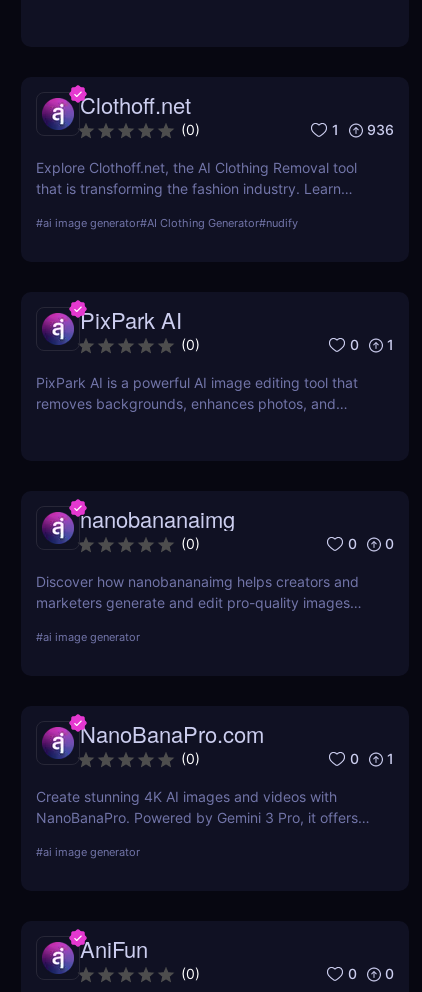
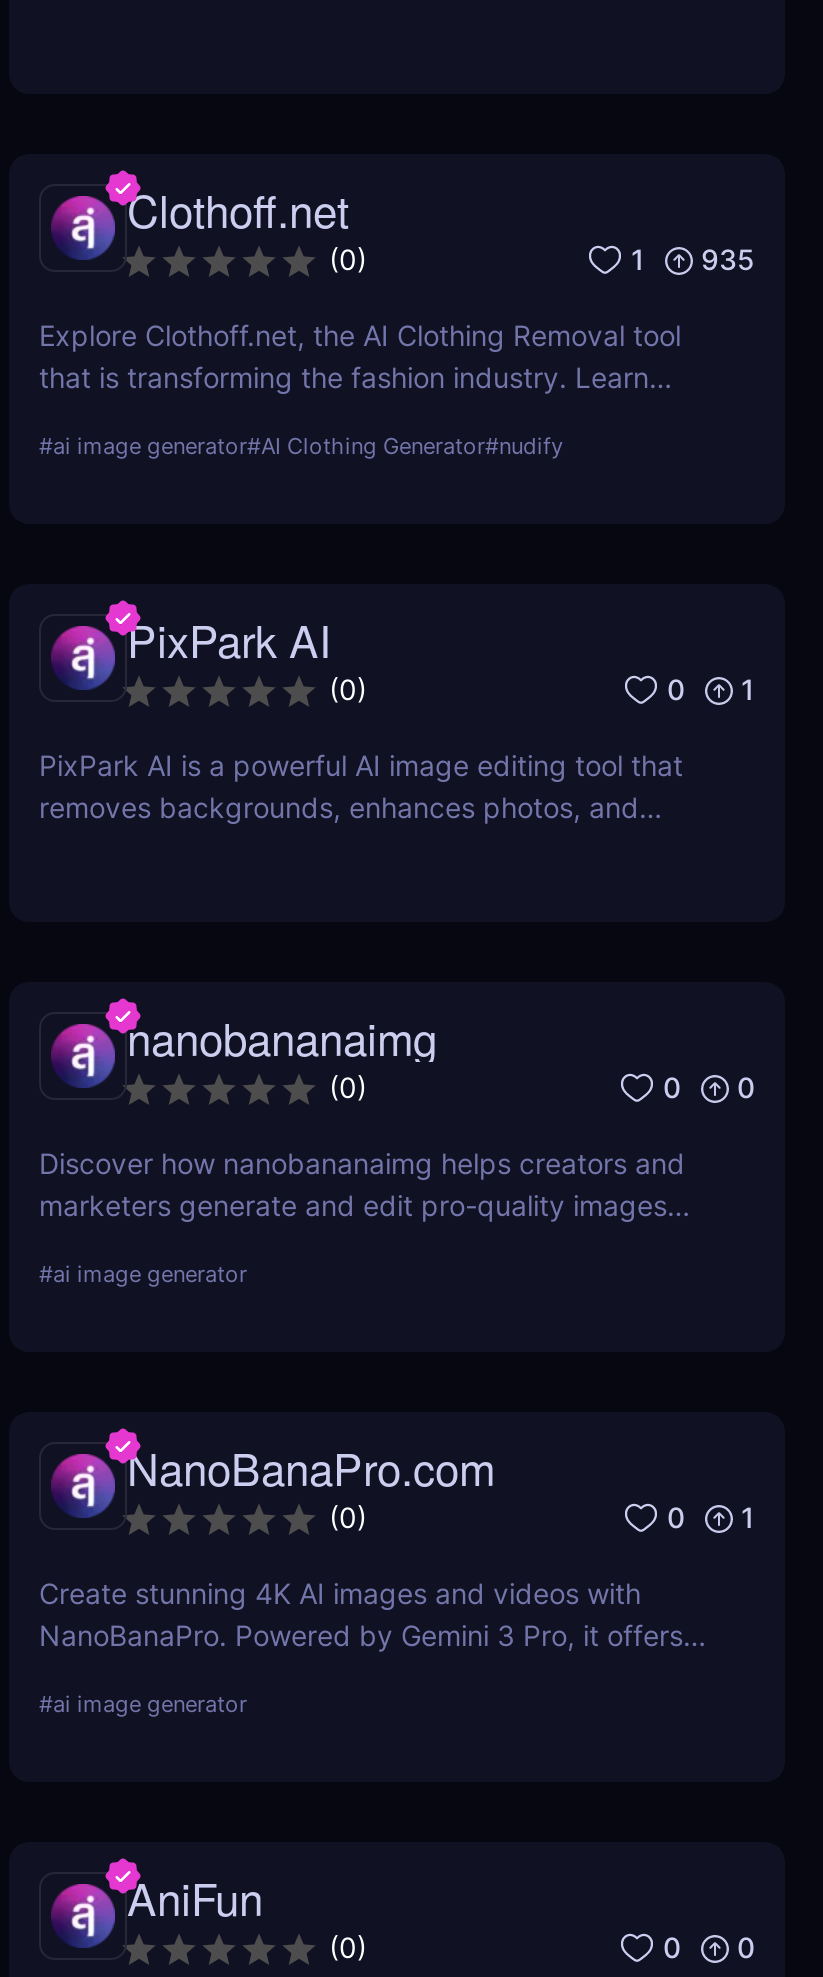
- 1 936
+ 1 935
